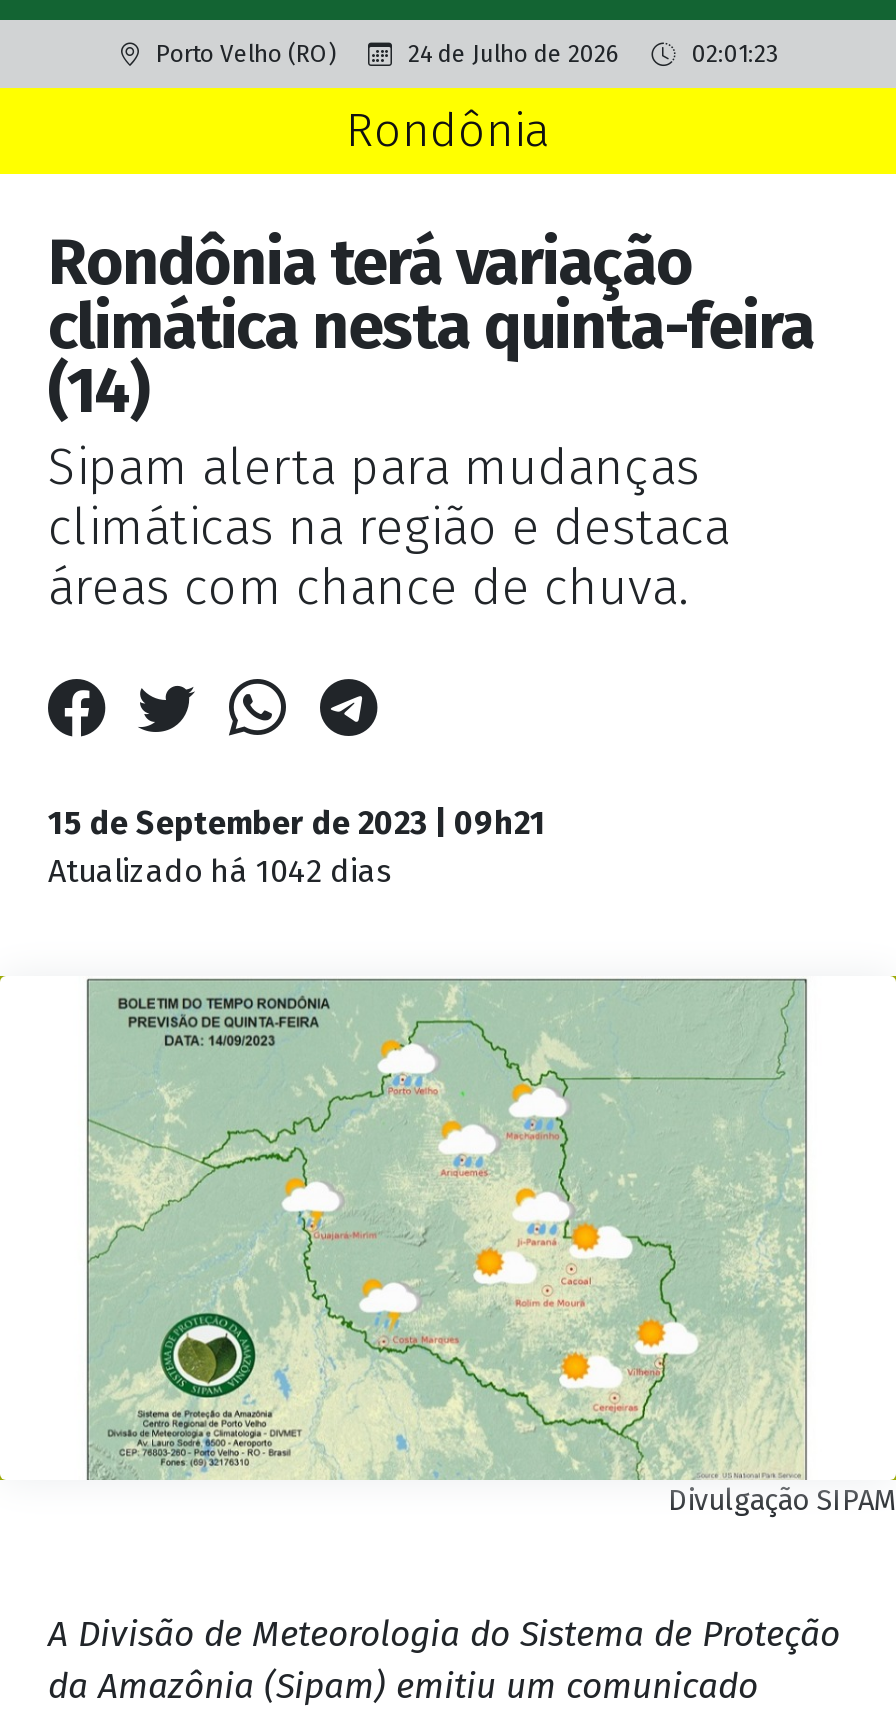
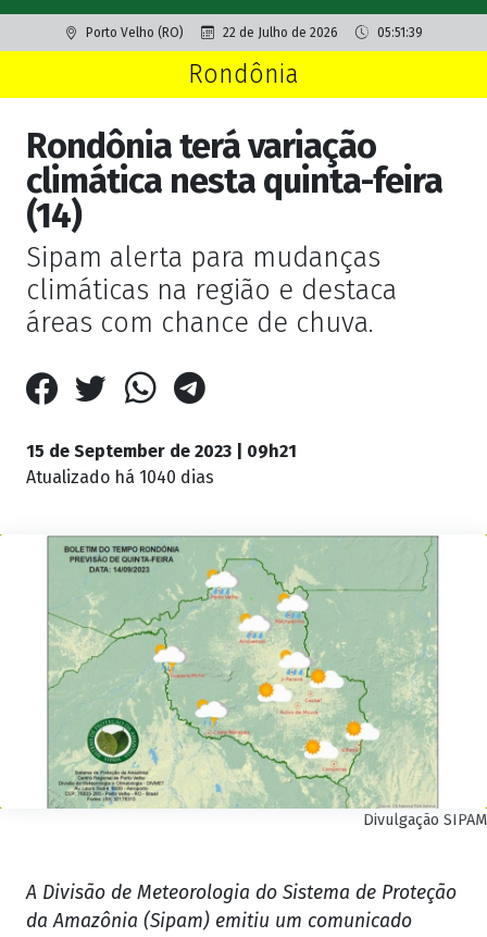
- 24 de Julho de 2026
+ 22 de Julho de 2026

- 02:01:23
+ 05:51:39

- Atualizado há 1042 dias
+ Atualizado há 1040 dias
